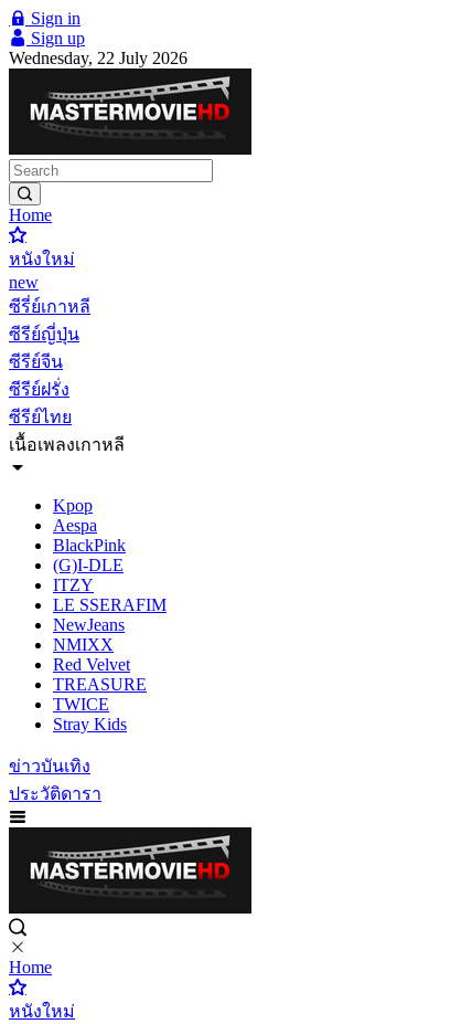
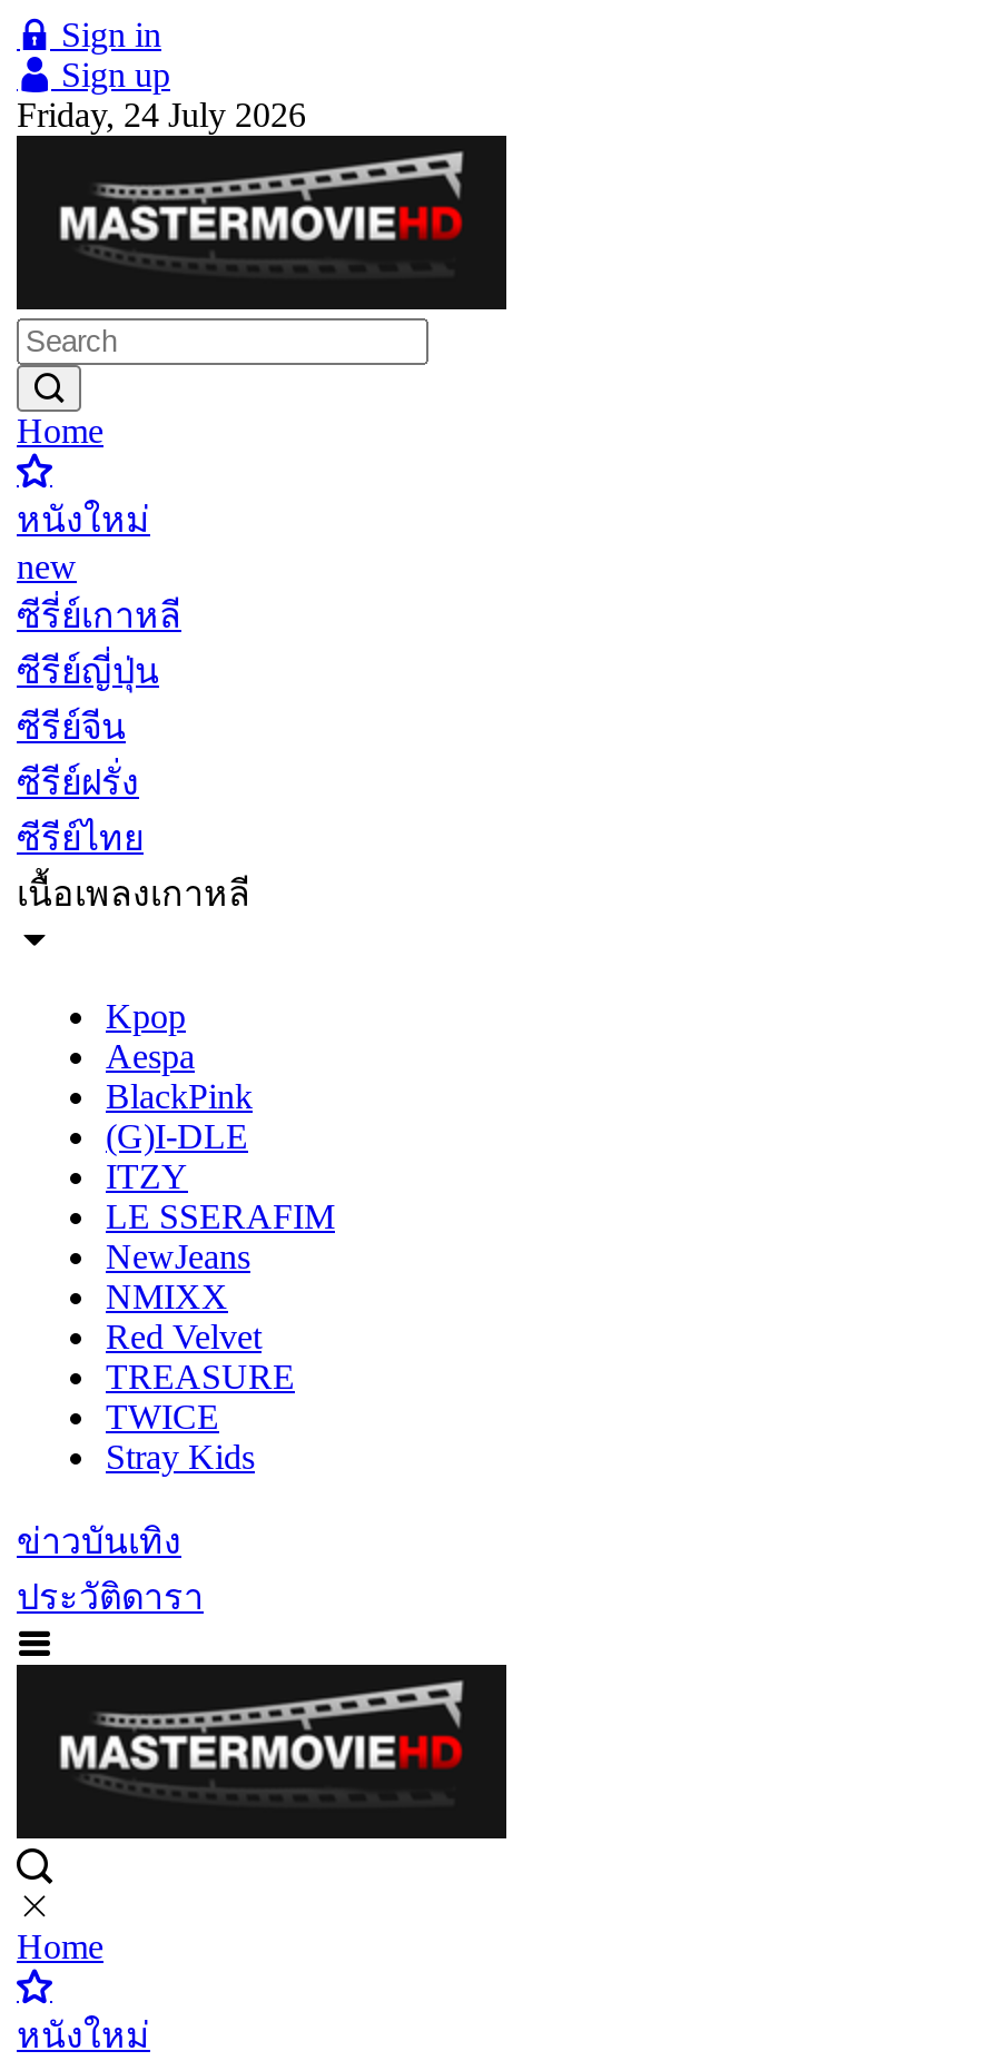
- Wednesday, 22 July 2026
+ Friday, 24 July 2026
